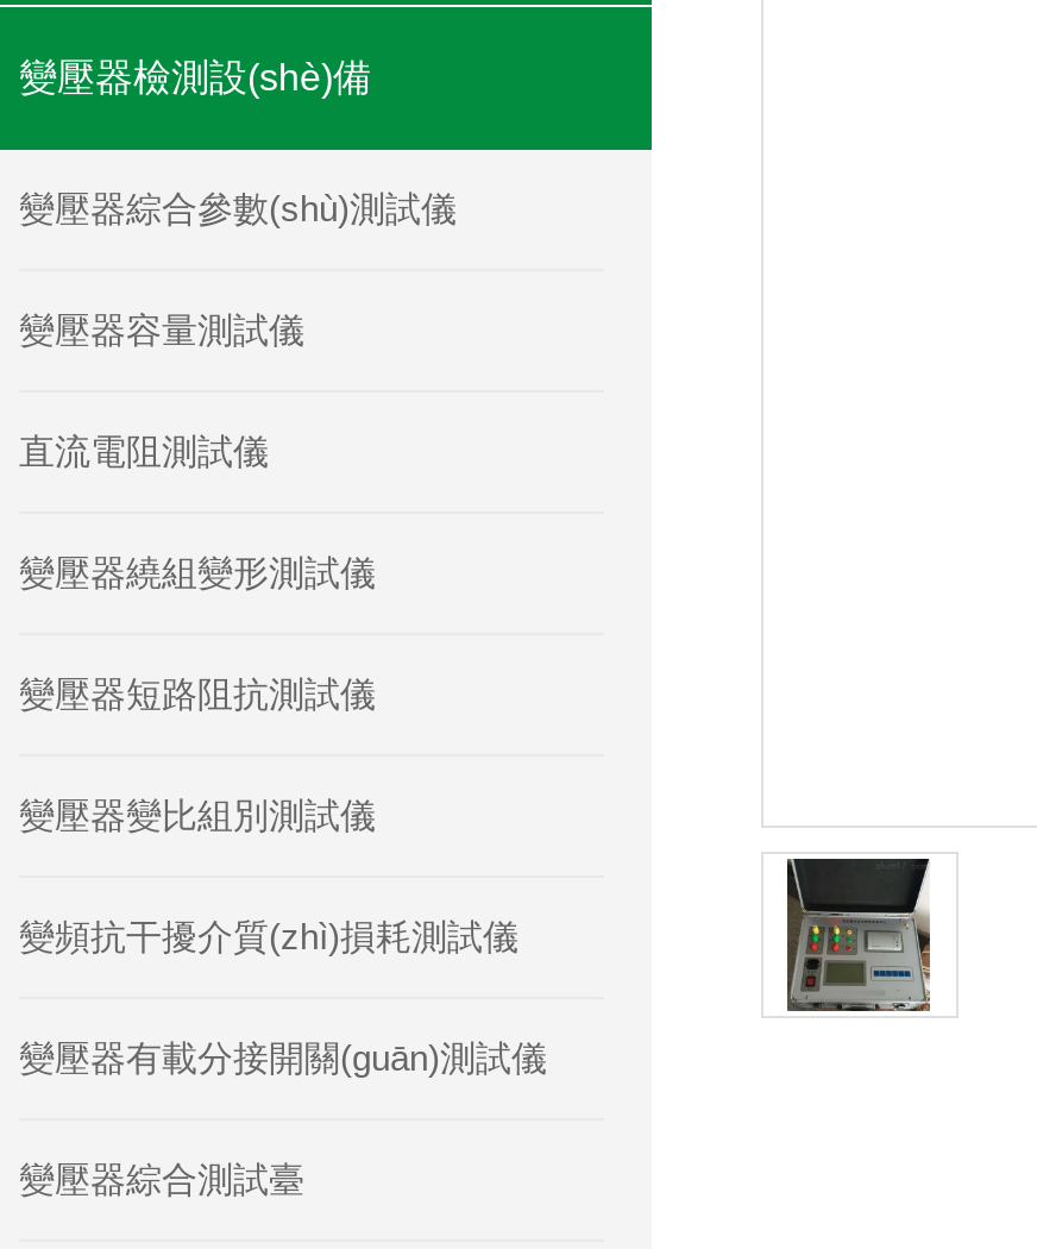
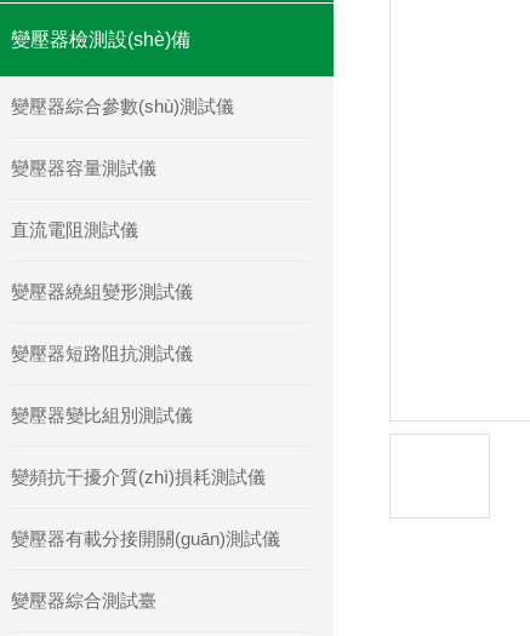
- [image]
